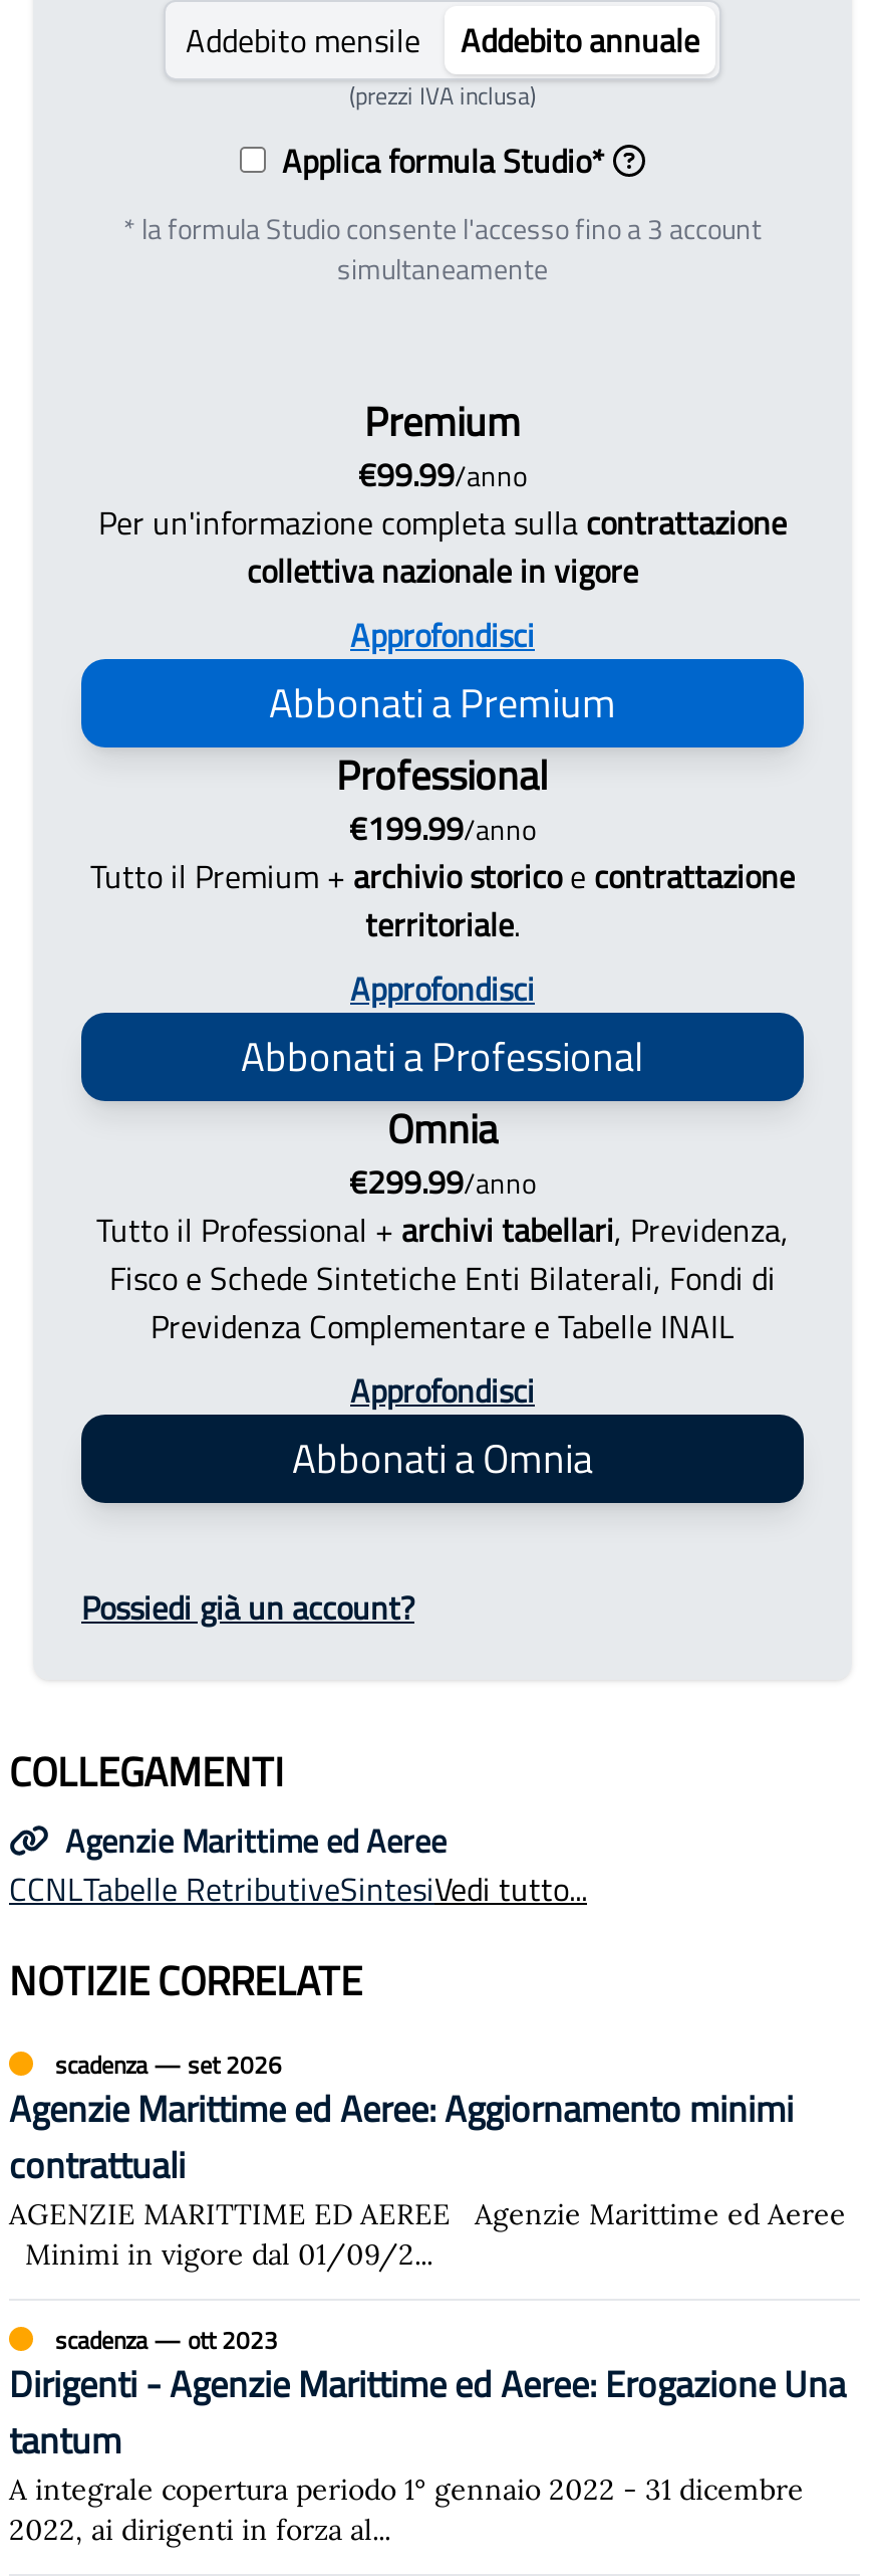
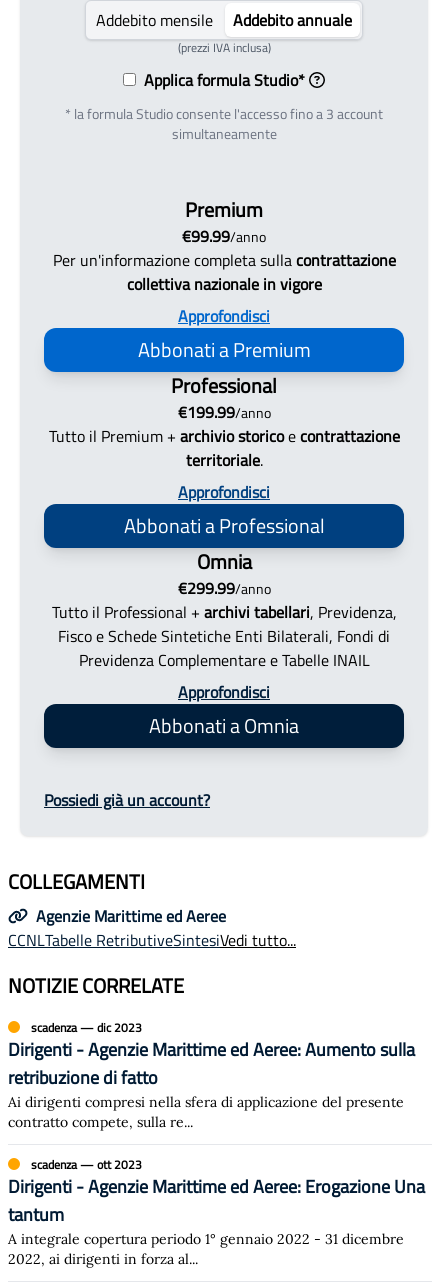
- scadenza— set 2026
- Agenzie Marittime ed Aeree: Aggiornamento minimi
- contrattuali
- AGENZIE MARITTIME ED AEREE Agenzie Marittime ed Aeree
- Minimi in vigore dal 01/09/2...
+ scadenza— dic 2023
+ Dirigenti - Agenzie Marittime ed Aeree: Aumento sulla
+ retribuzione di fatto
+ Ai dirigenti compresi nella sfera di applicazione del presente
+ contratto compete, sulla re...
